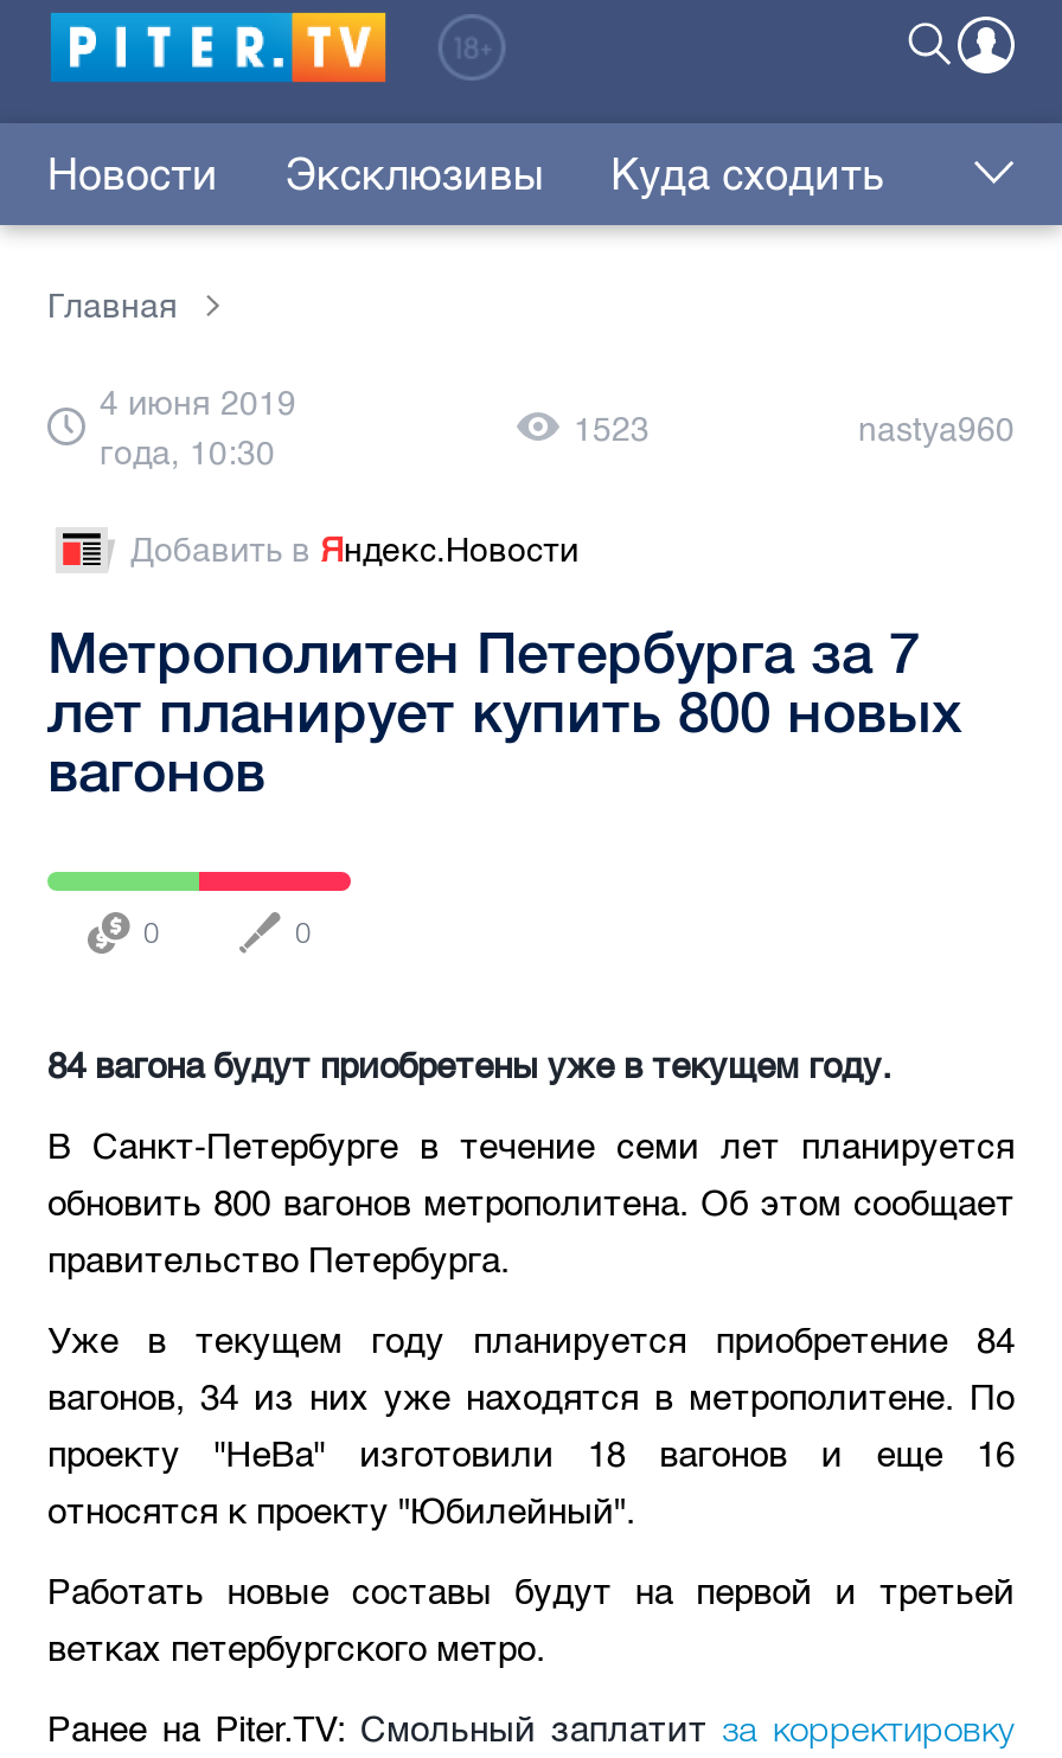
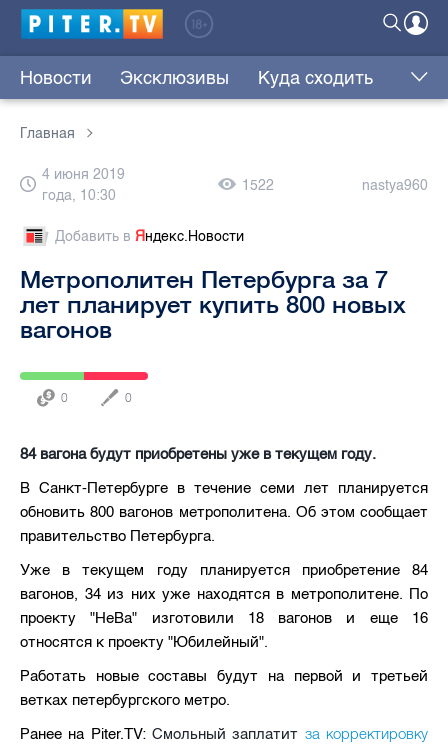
- 1523
+ 1522
